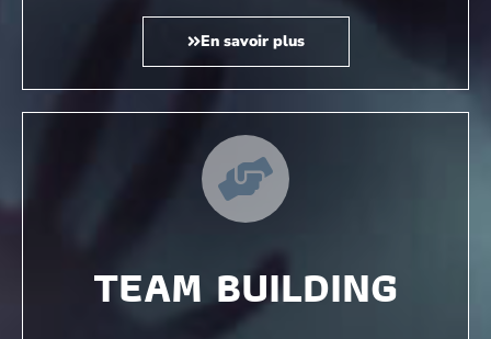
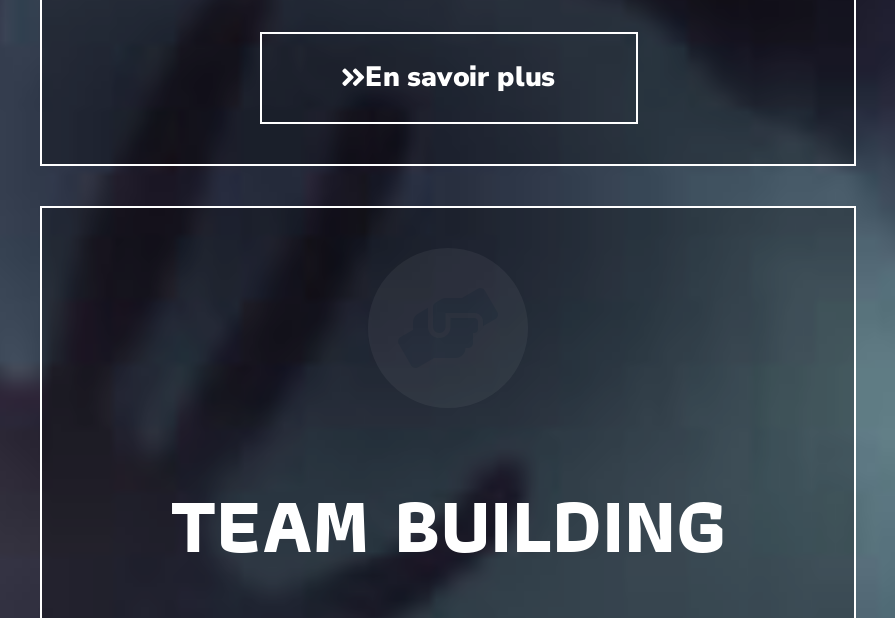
- [image]
